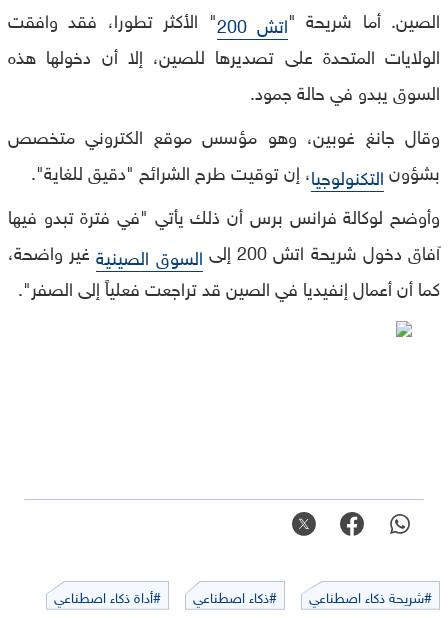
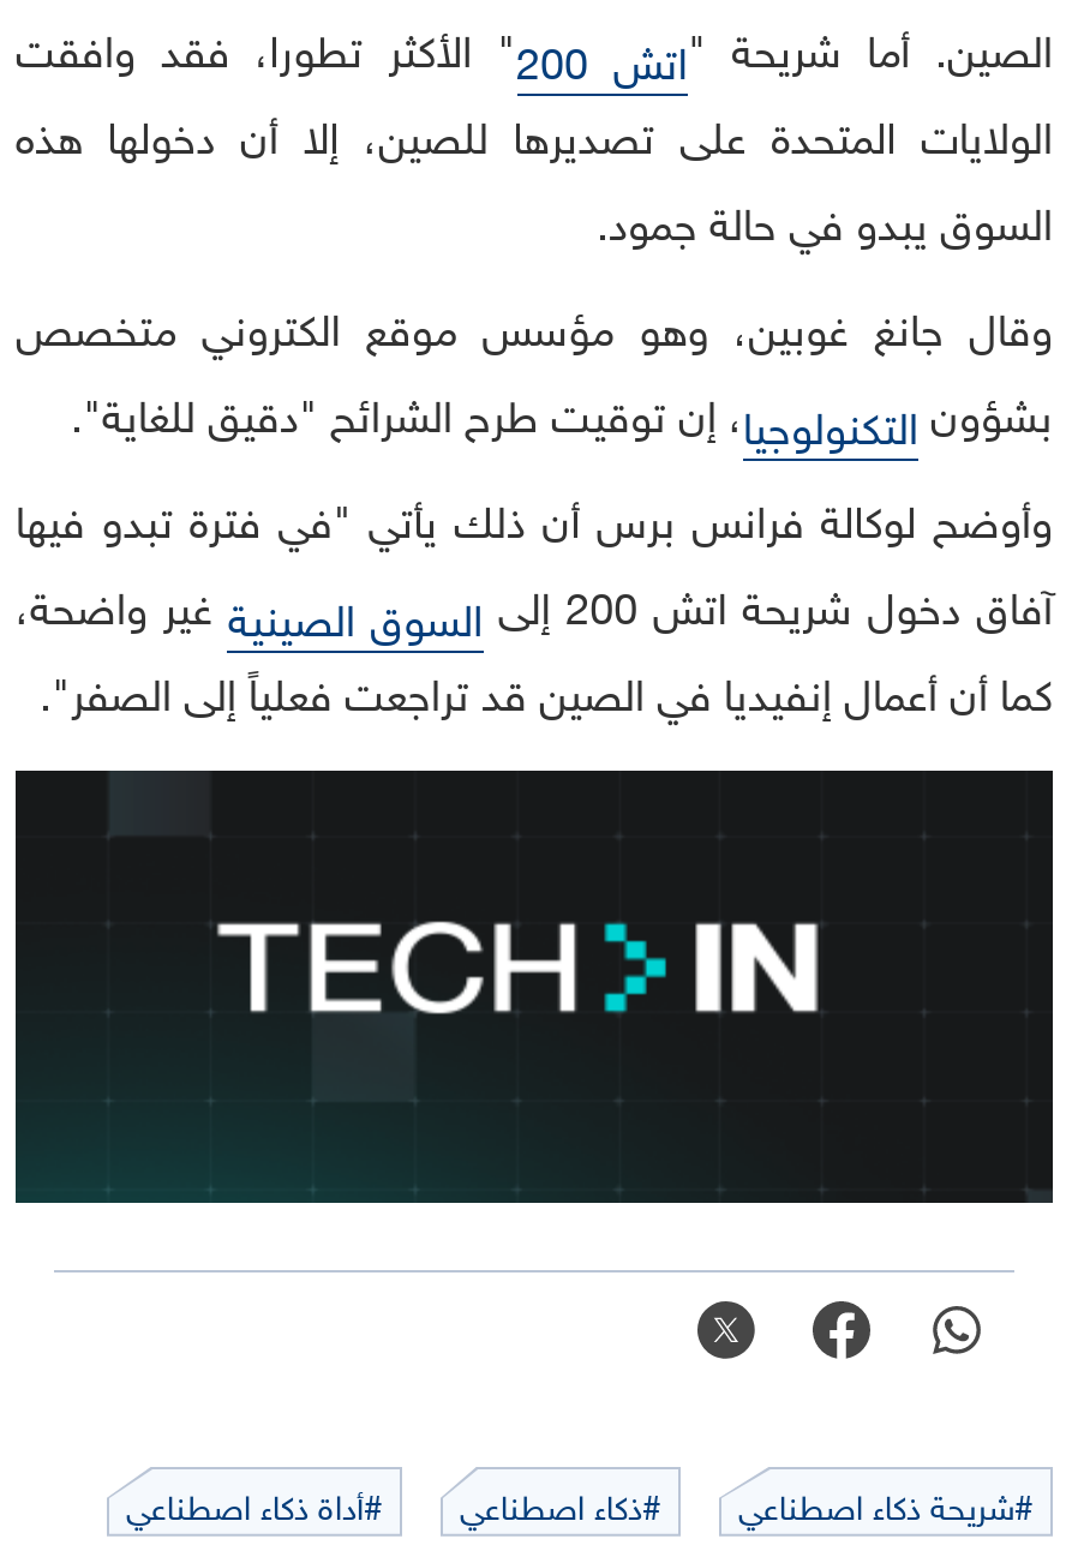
+ [image]
